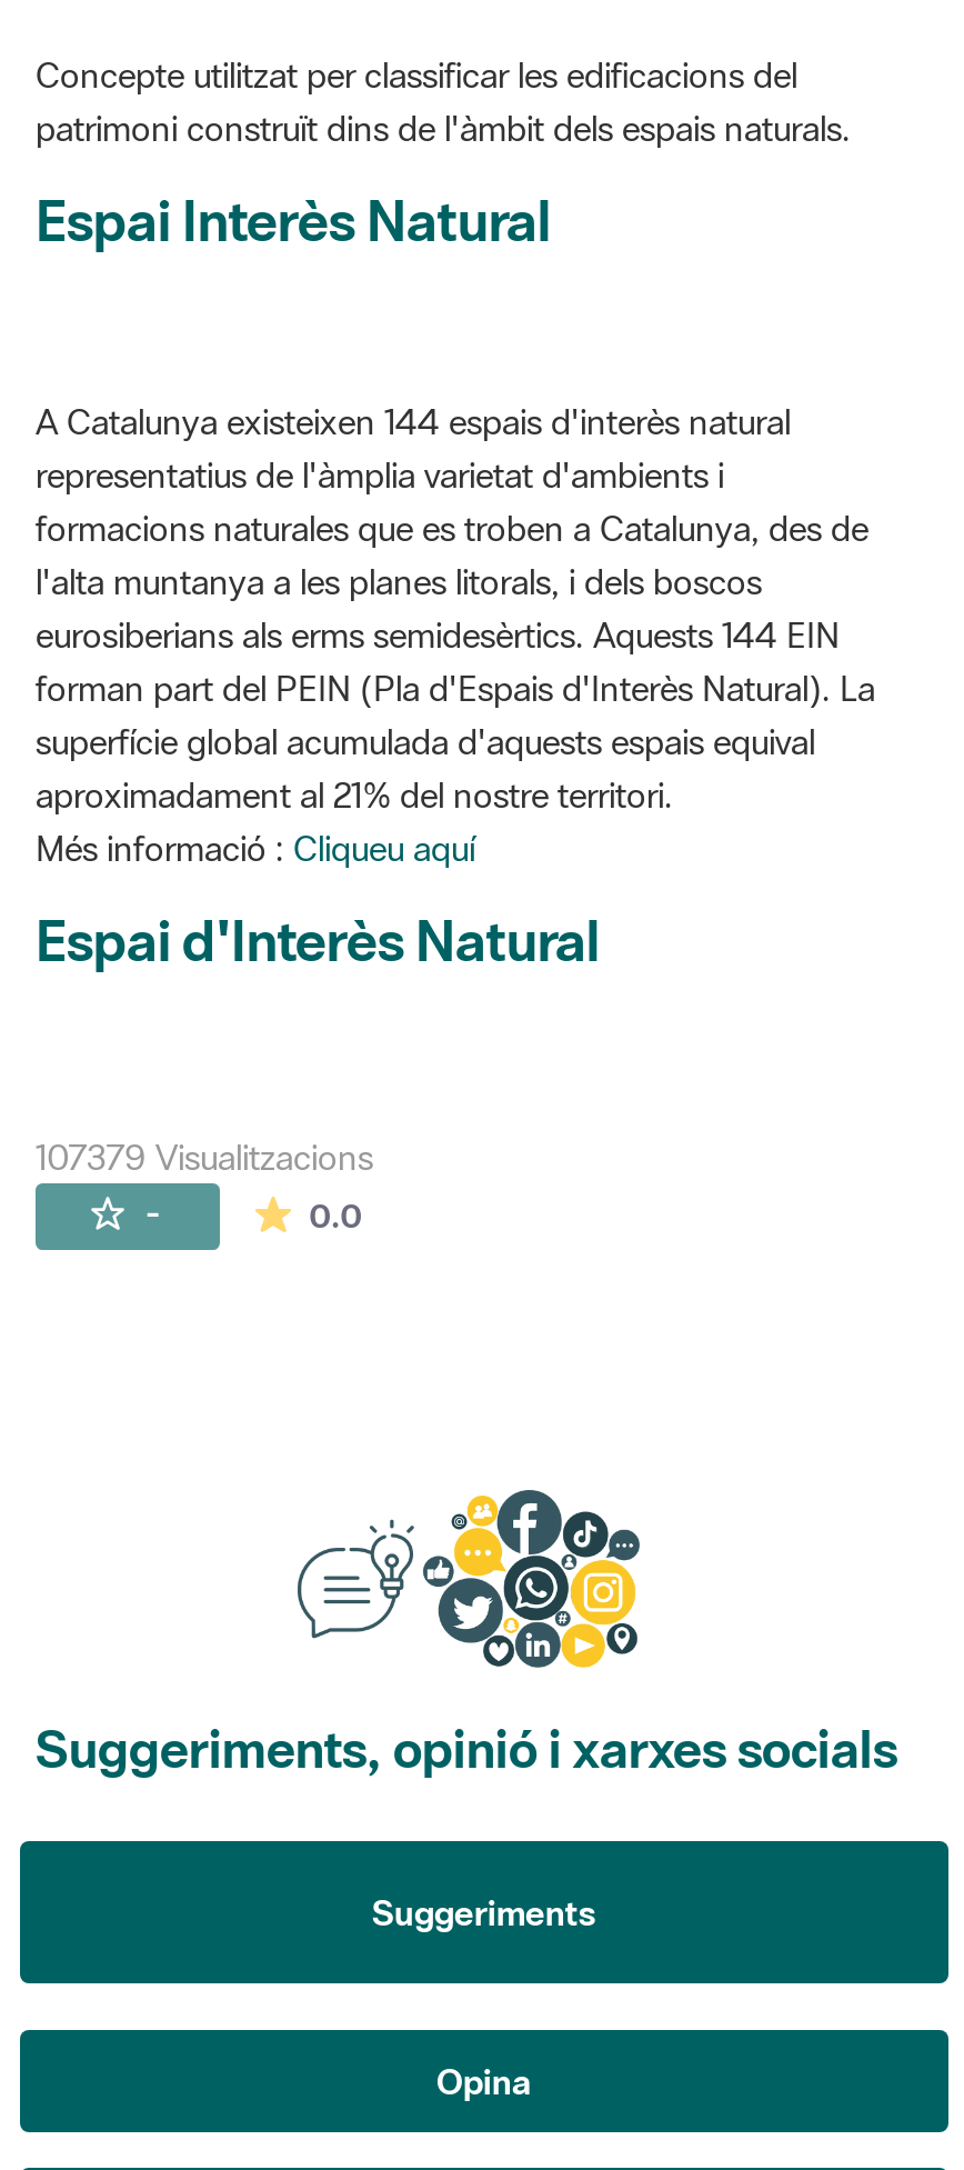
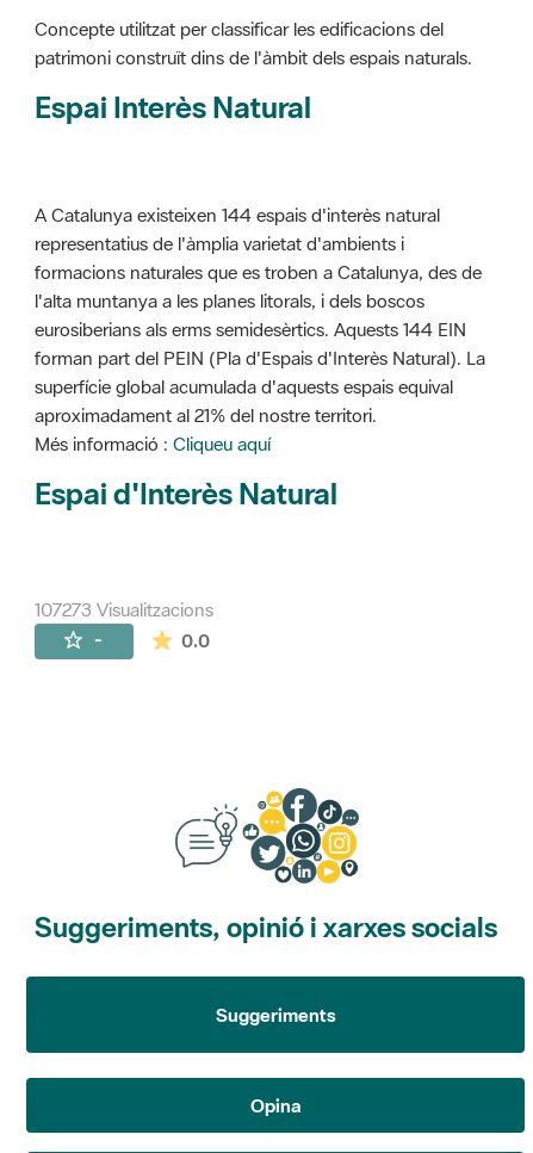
- 107379 Visualitzacions
+ 107273 Visualitzacions
